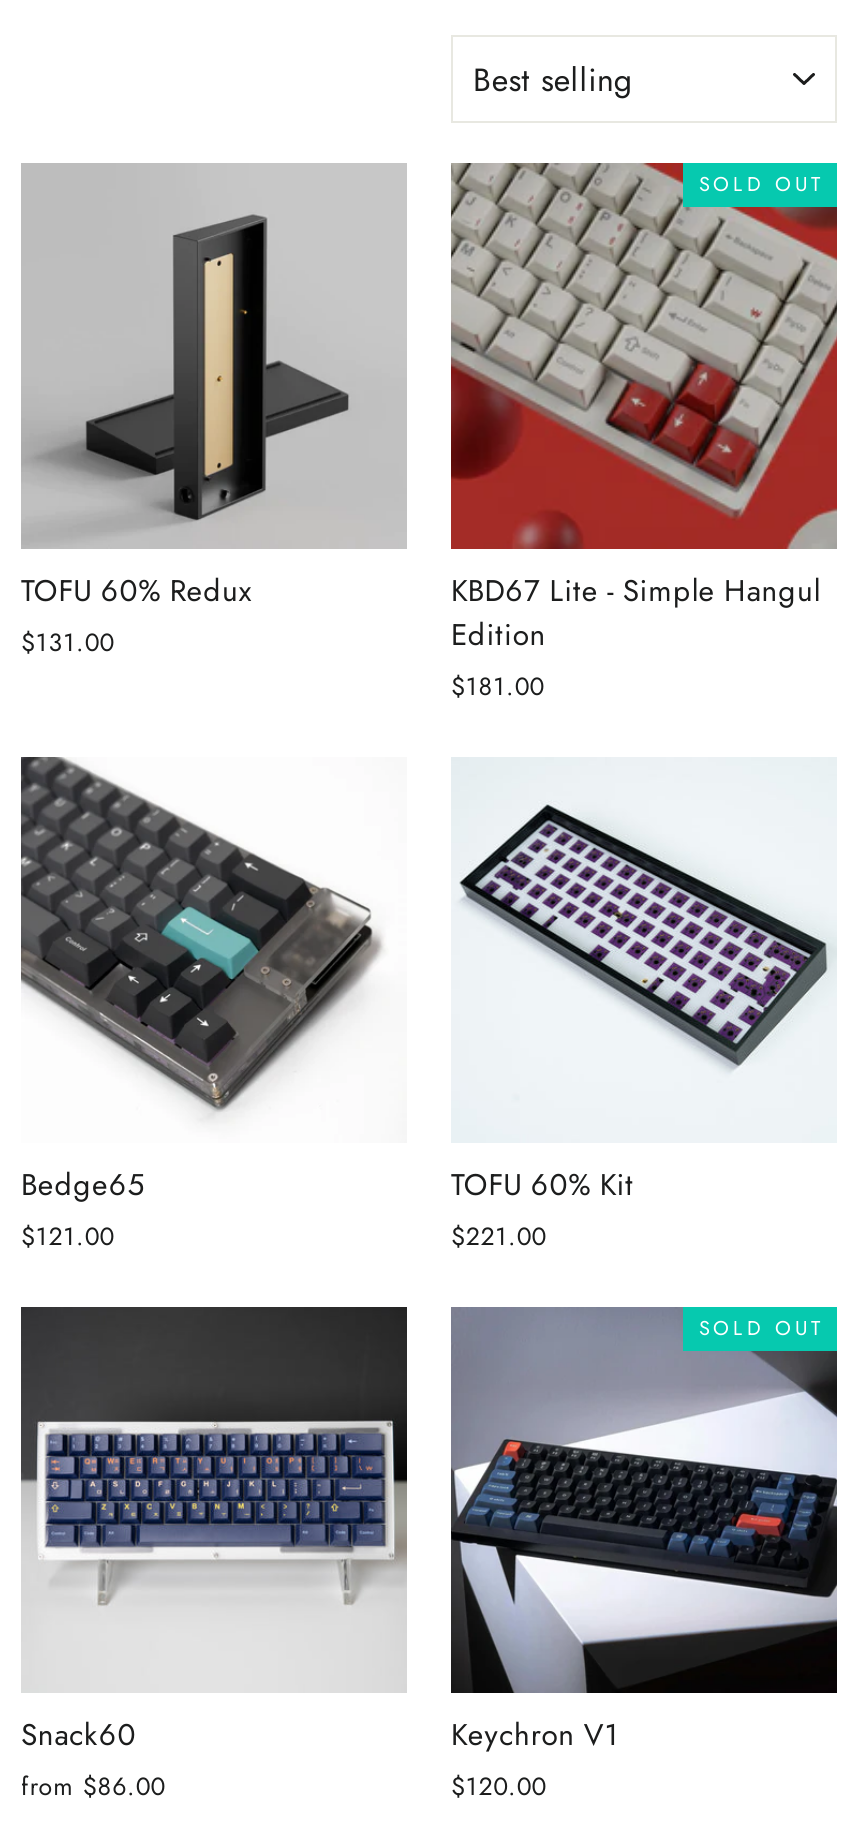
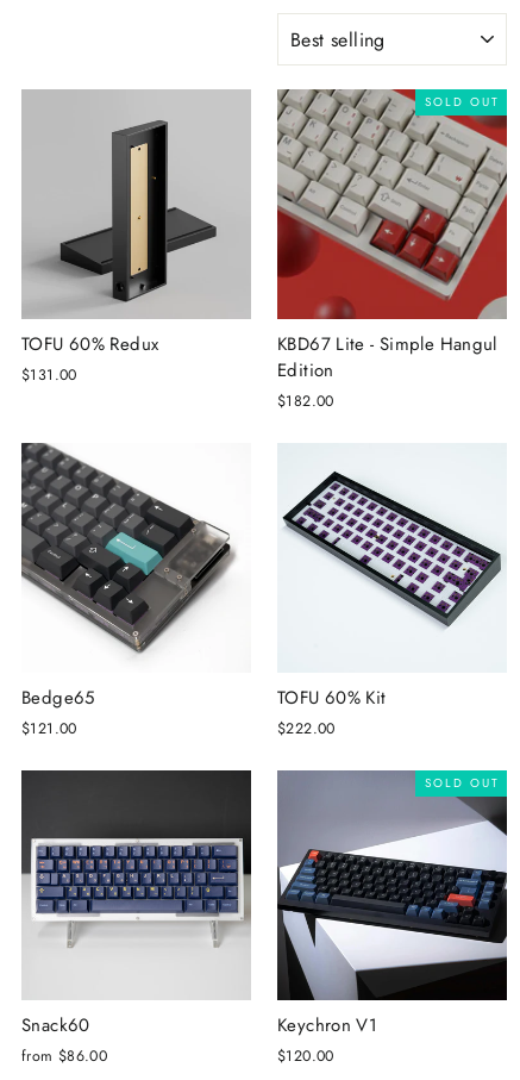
- $181.00
+ $182.00

- $221.00
+ $222.00
